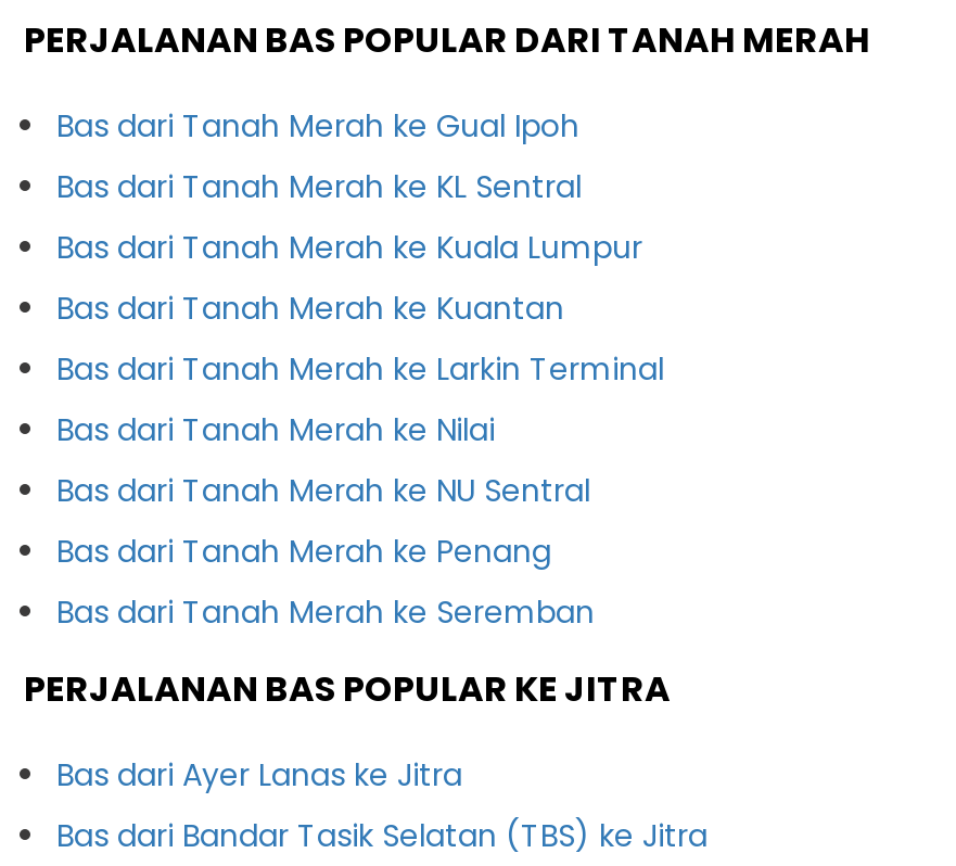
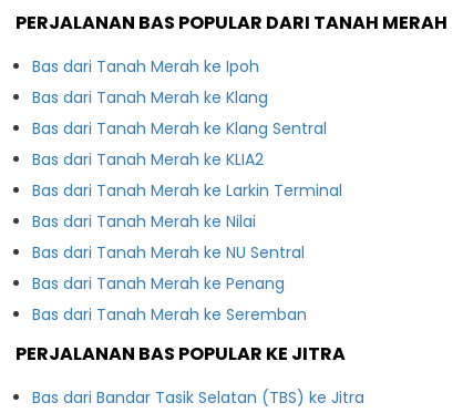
- Bas dari Tanah Merah ke Gual Ipoh
- Bas dari Tanah Merah ke KL Sentral
- Bas dari Tanah Merah ke Kuala Lumpur
- Bas dari Tanah Merah ke Kuantan
+ Bas dari Tanah Merah ke Ipoh
+ Bas dari Tanah Merah ke Klang
+ Bas dari Tanah Merah ke Klang Sentral
+ Bas dari Tanah Merah ke KLIA2

- Bas dari Ayer Lanas ke Jitra
